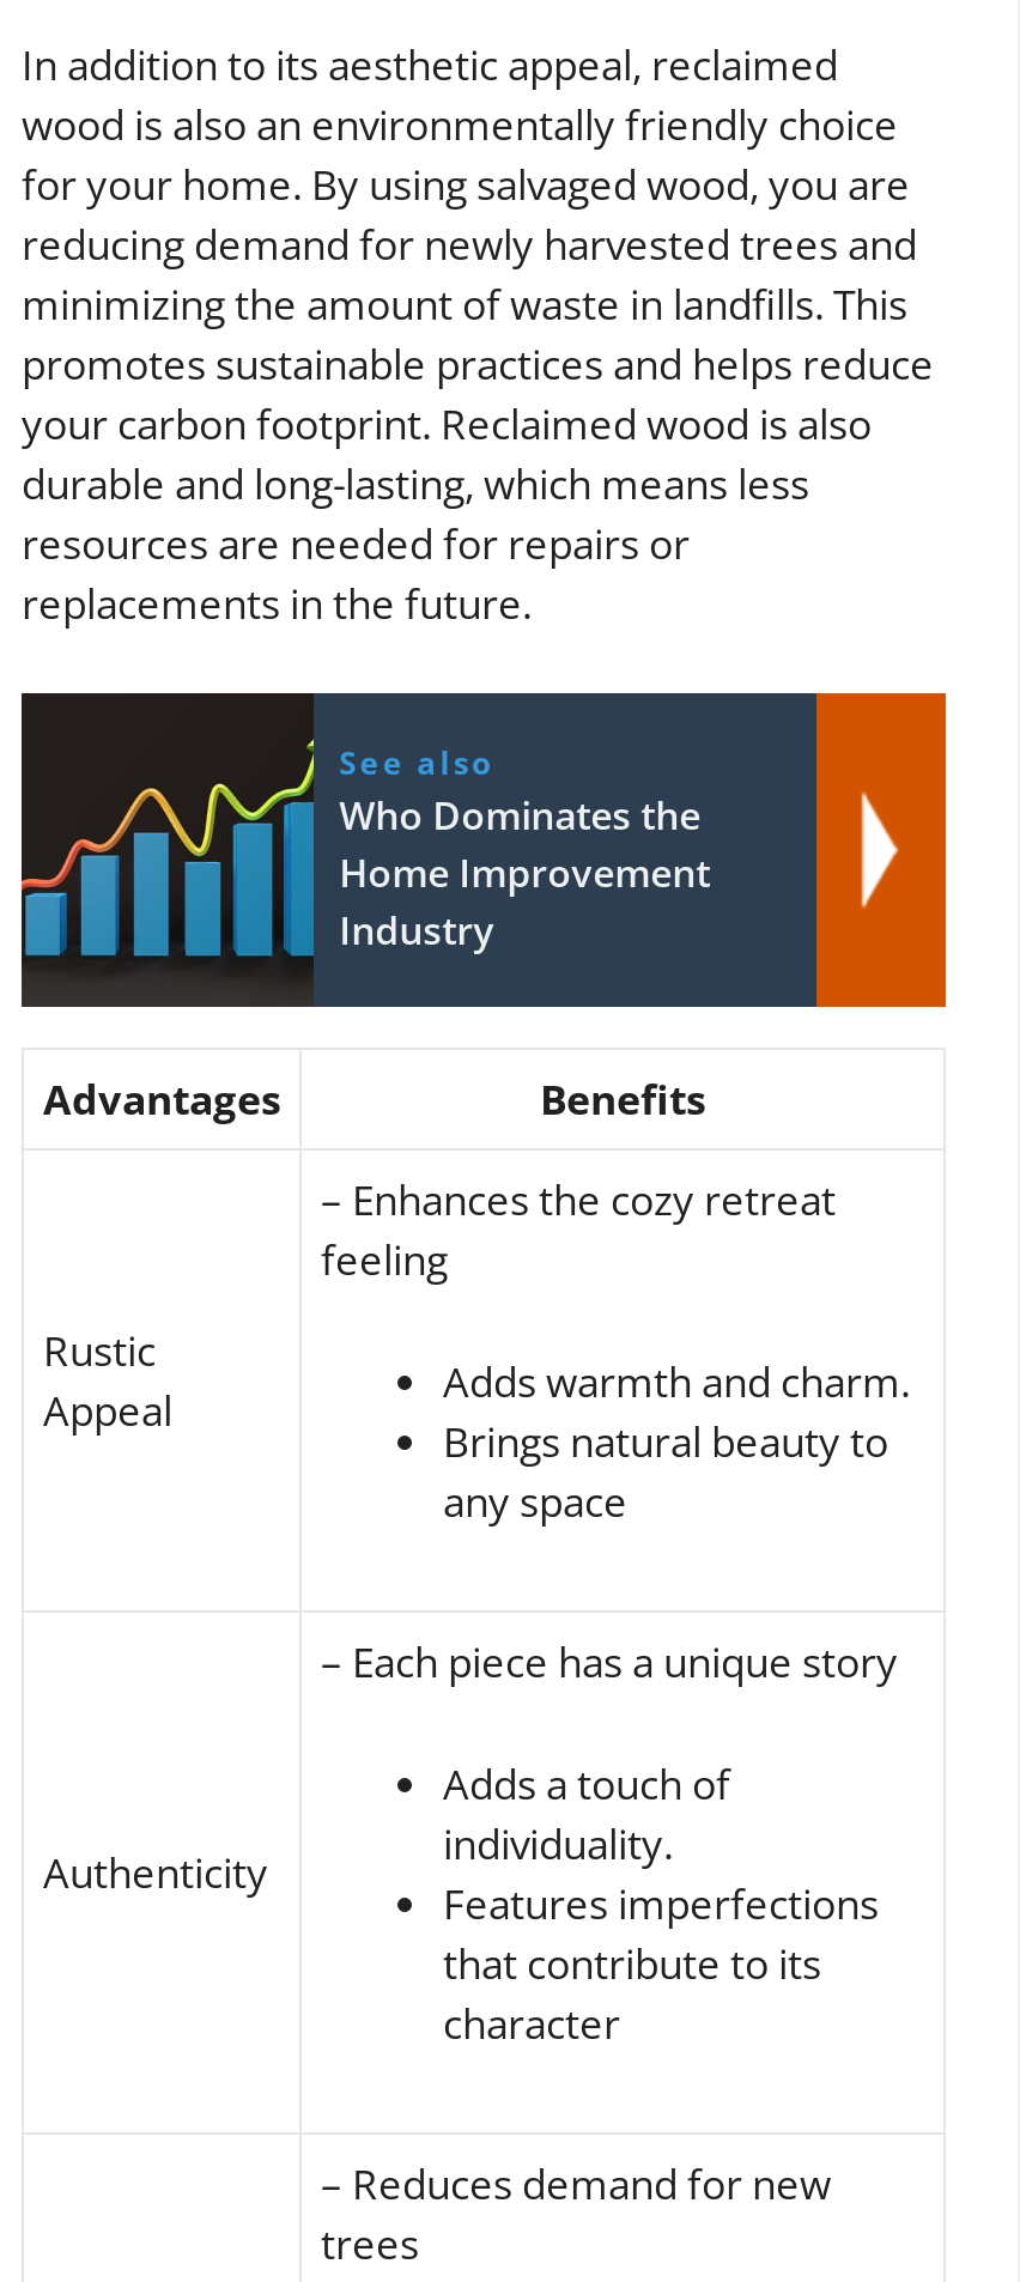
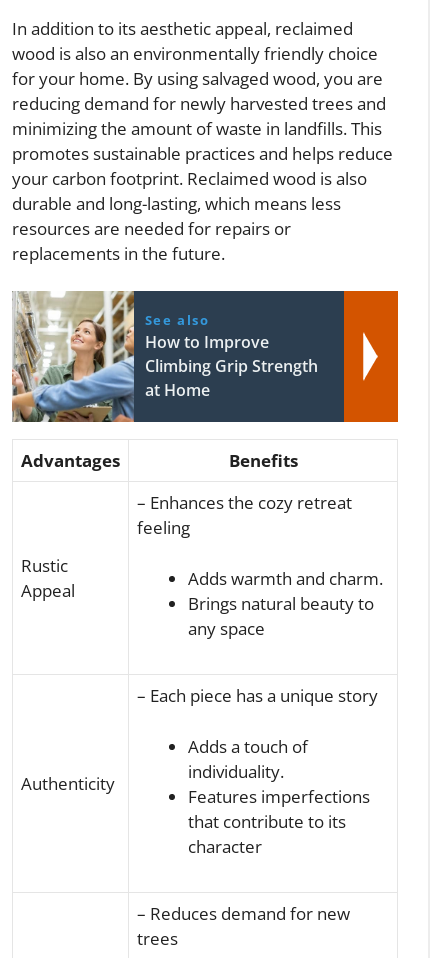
- [image]
- Who Dominates the
- Home Improvement
- Industry
+ [image]
+ How to Improve
+ Climbing Grip Strength
+ at Home
